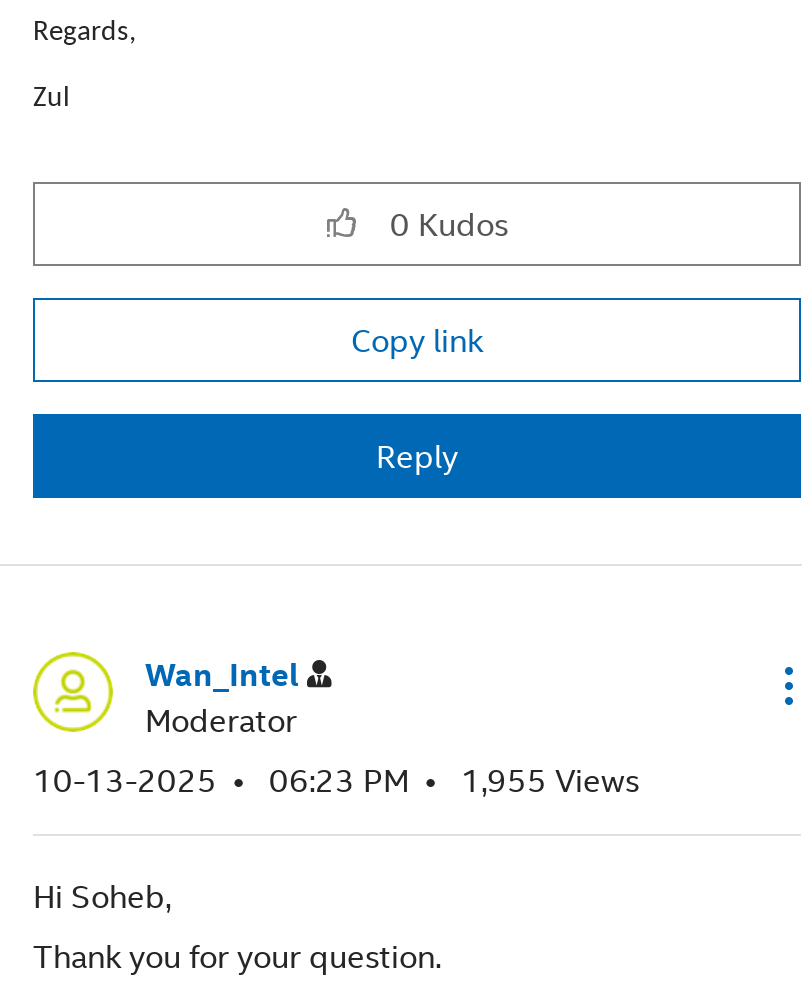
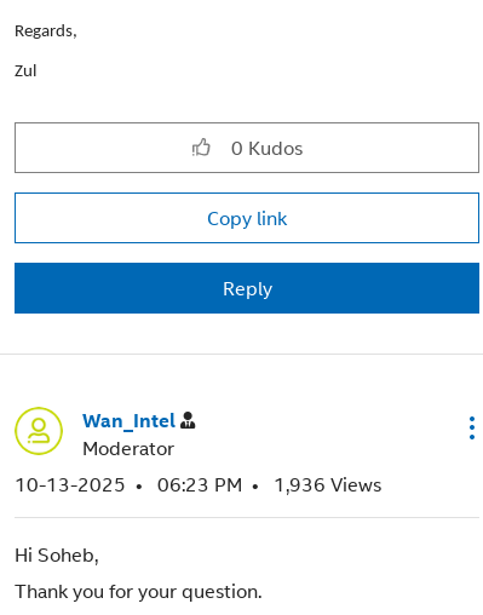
- 10-13-2025 06:23 PM 1,955 Views
+ 10-13-2025 06:23 PM 1,936 Views
